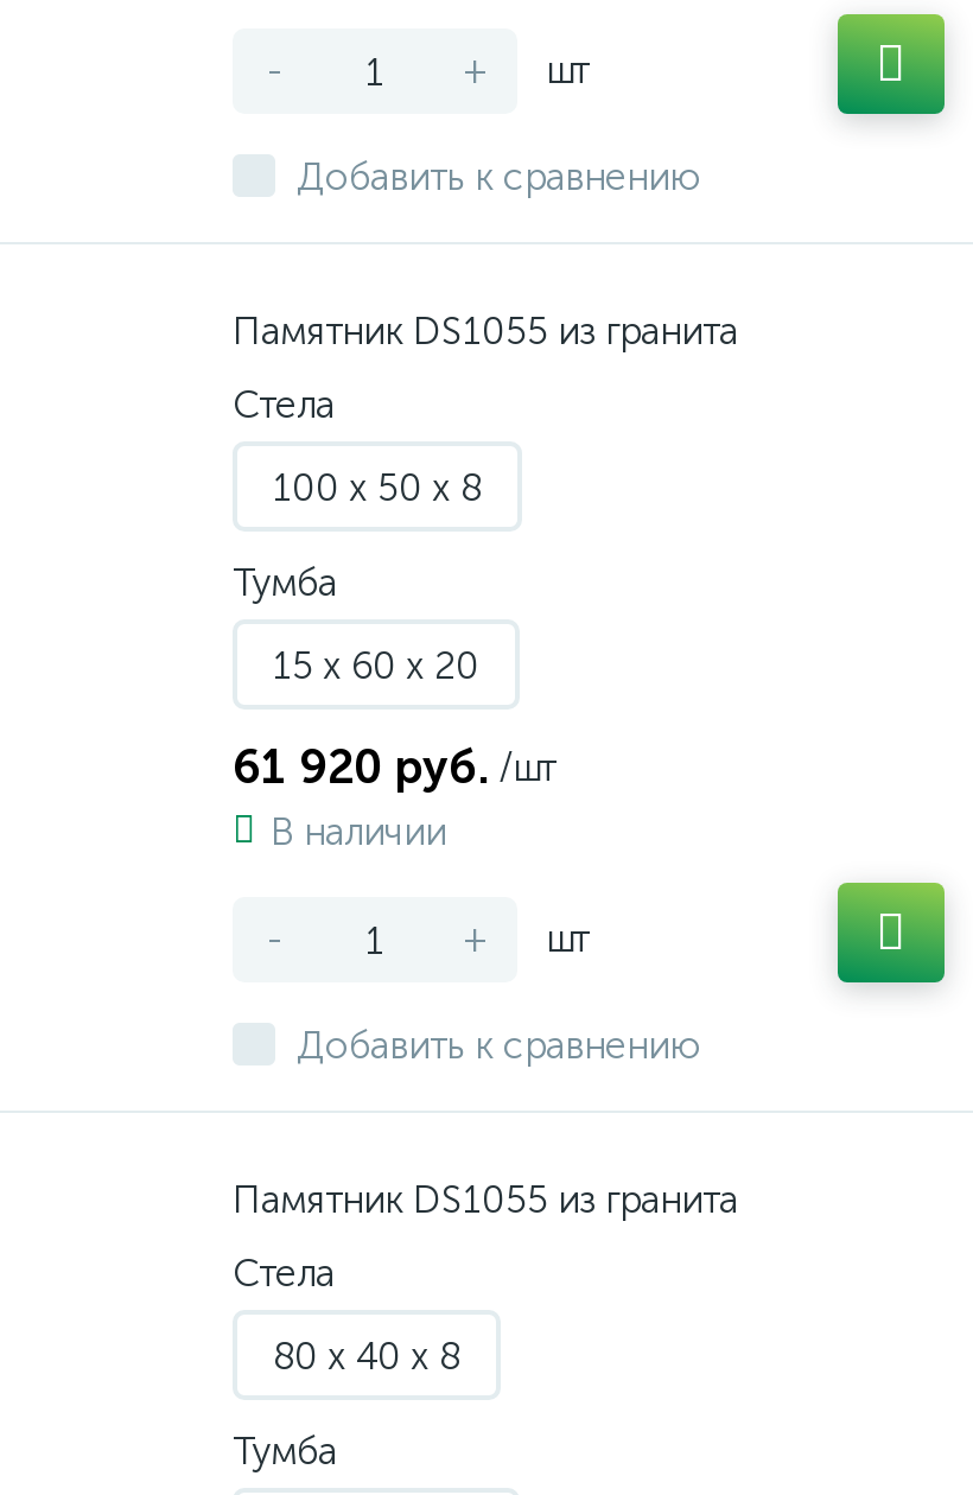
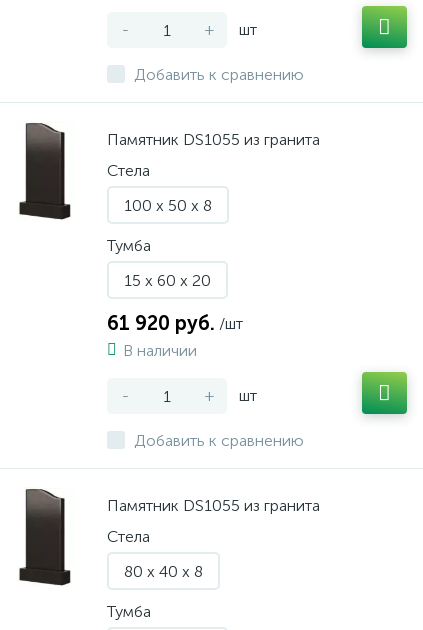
+ [image]

+ [image]
